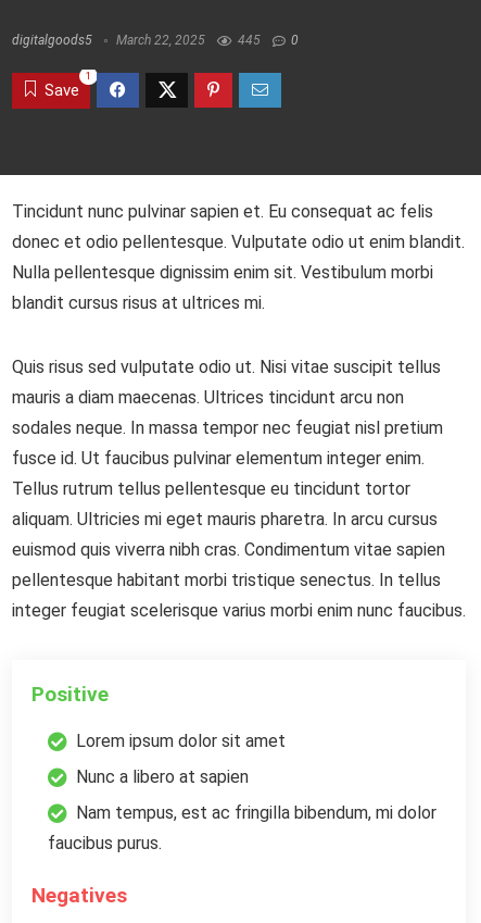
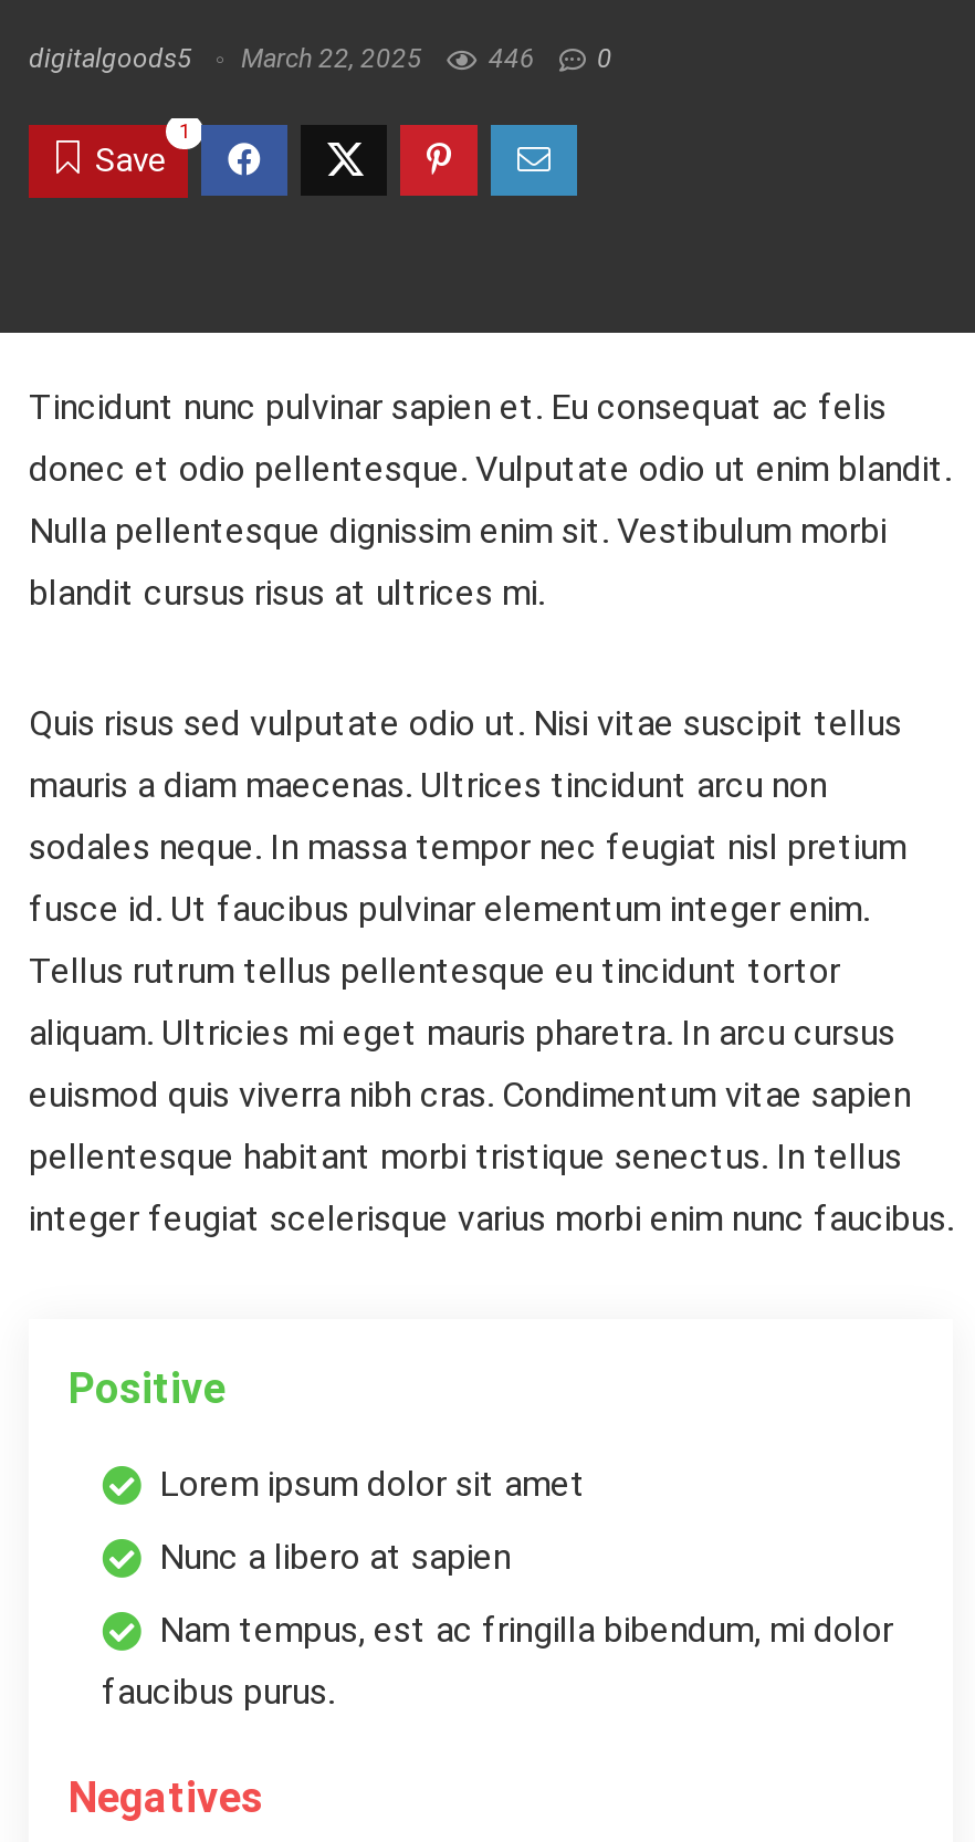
- 445 0
+ 446 0
